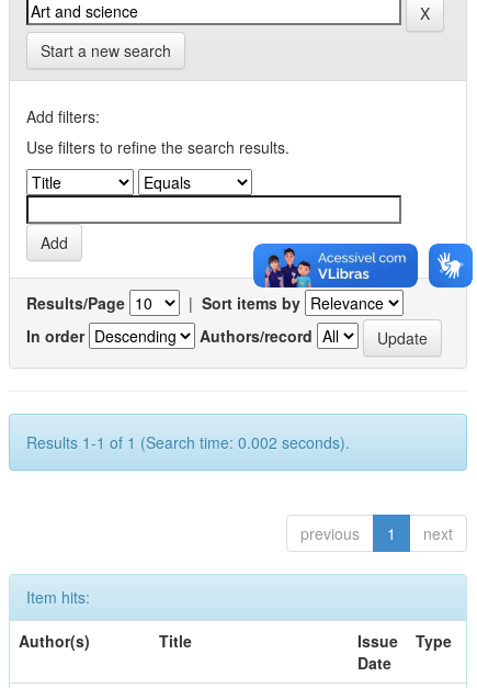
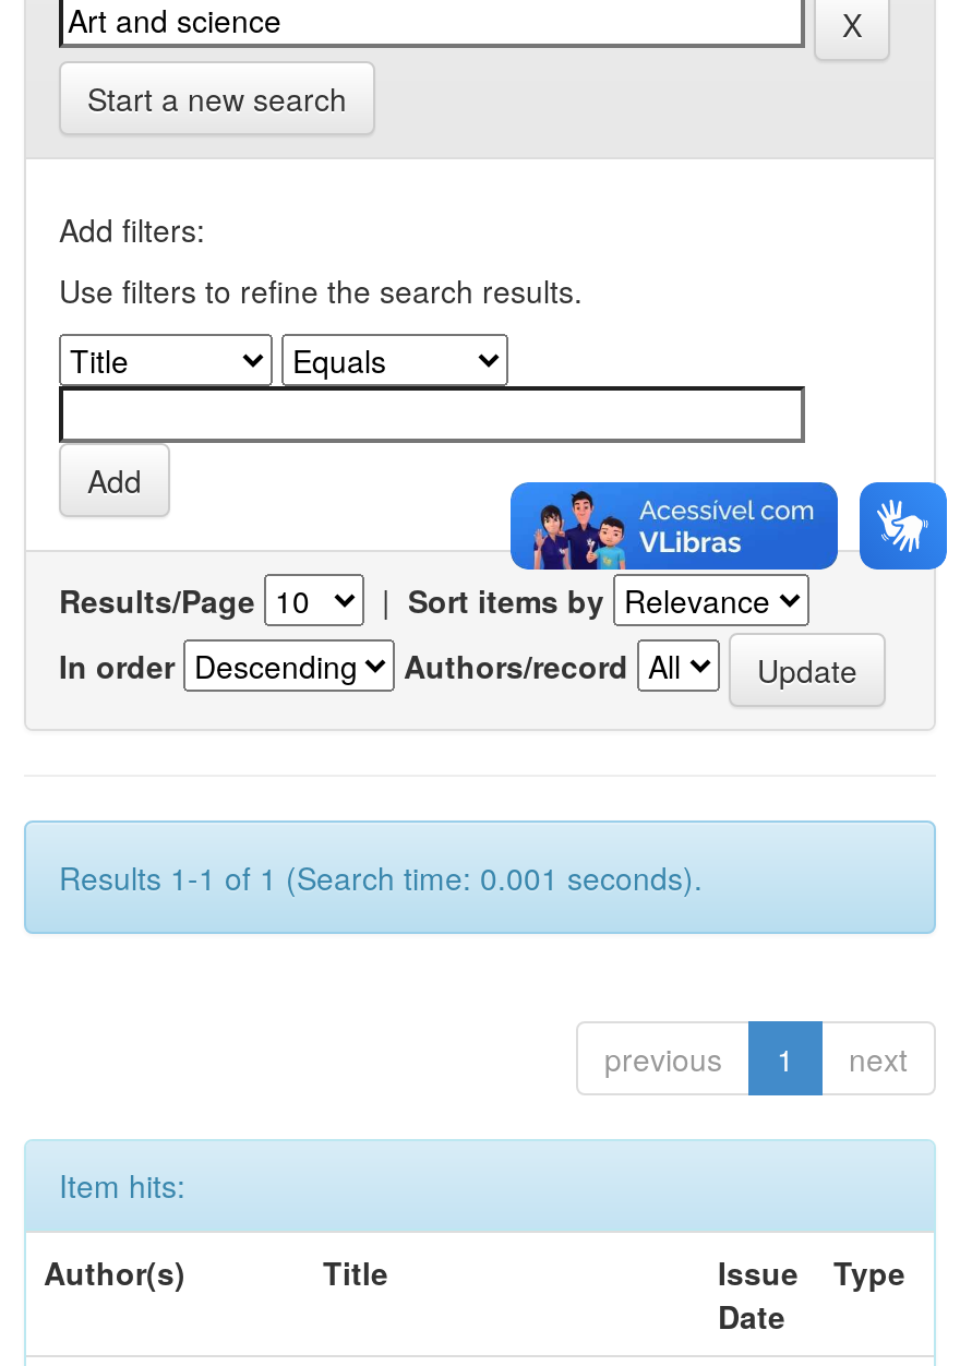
- Results 1-1 of 1 (Search time: 0.002 seconds).
+ Results 1-1 of 1 (Search time: 0.001 seconds).
